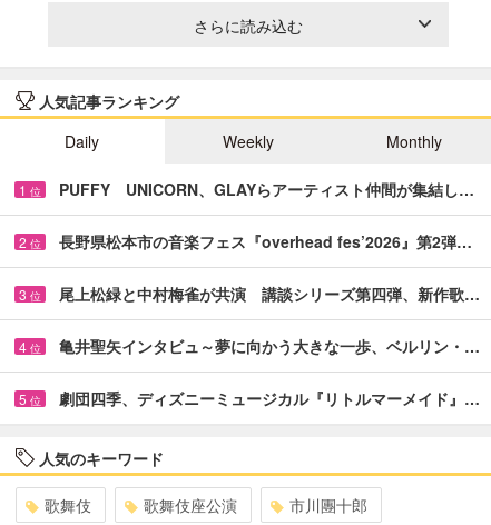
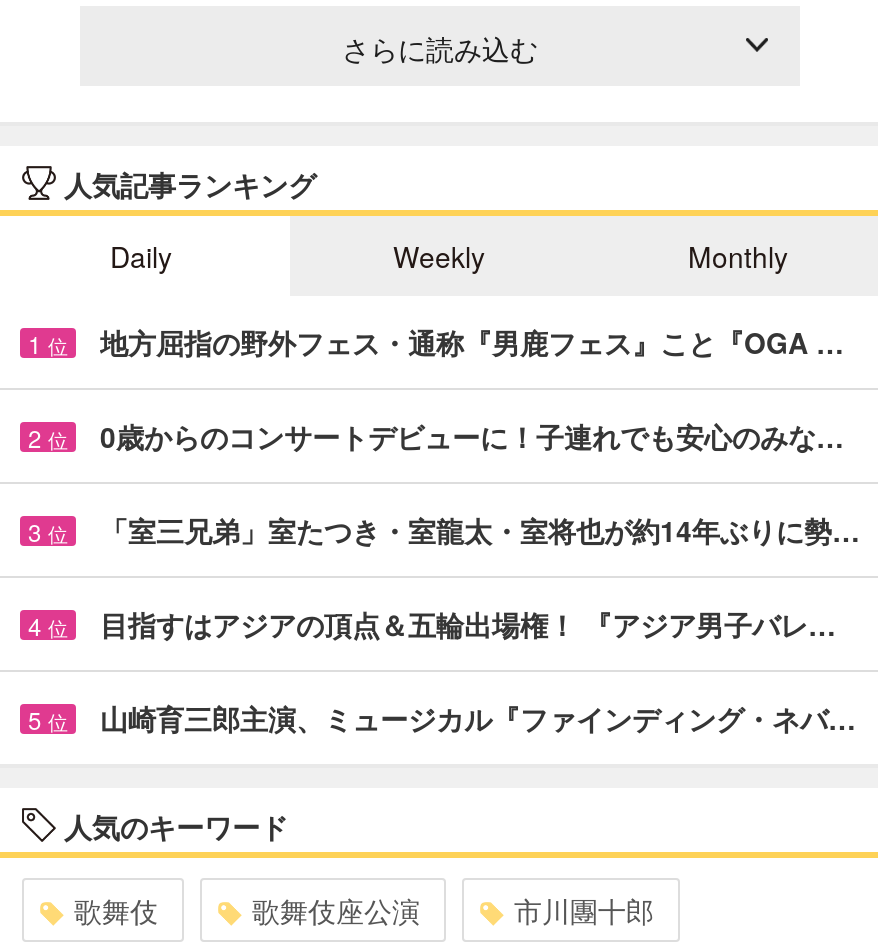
- PUFFY UNICORN、GLAYらアーティスト仲間が集結し…
+ 地方屈指の野外フェス・通称『男鹿フェス』こと『OGA …

- 長野県松本市の音楽フェス『overhead fes’2026』第2弾…
+ 0歳からのコンサートデビューに！子連れでも安心のみな…

- 尾上松緑と中村梅雀が共演 講談シリーズ第四弾、新作歌…
+ 「室三兄弟」室たつき・室龍太・室将也が約14年ぶりに勢…

- 亀井聖矢インタビュ～夢に向かう大きな一歩、ベルリン・…
+ 目指すはアジアの頂点＆五輪出場権！ 『アジア男子バレ…

- 劇団四季、ディズニーミュージカル『リトルマーメイド』…
+ 山崎育三郎主演、ミュージカル『ファインディング・ネバ…
